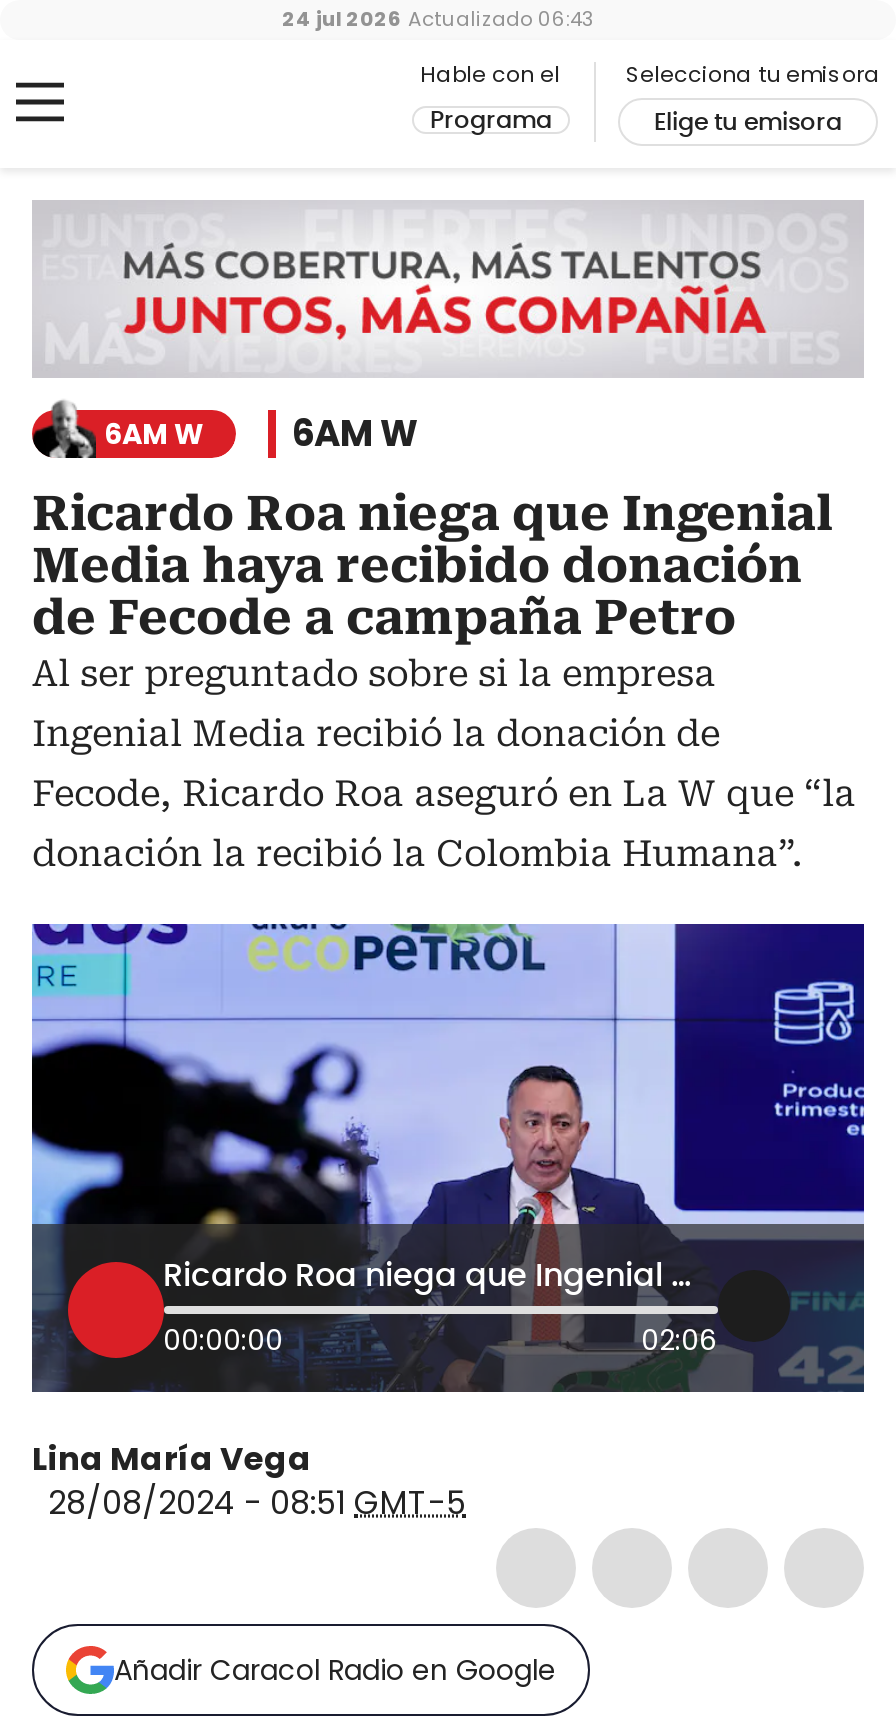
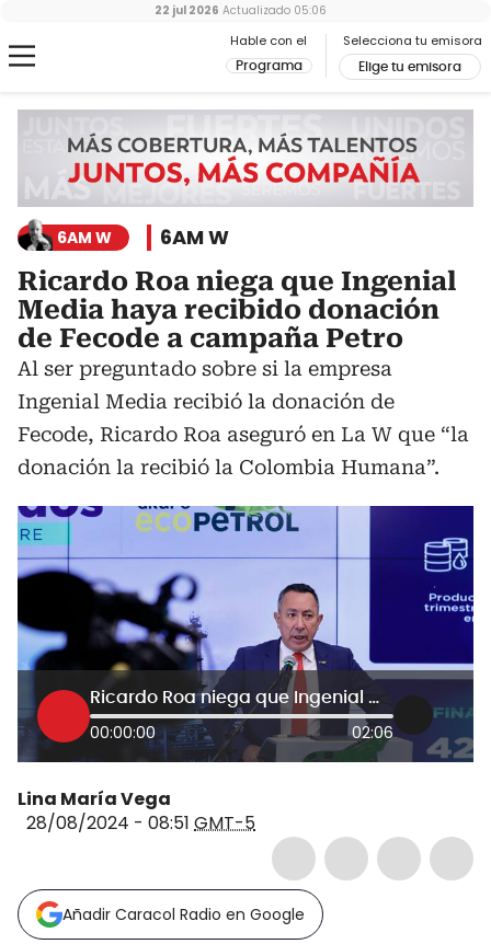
- 24 jul 2026 Actualizado 06:43
+ 22 jul 2026 Actualizado 05:06
